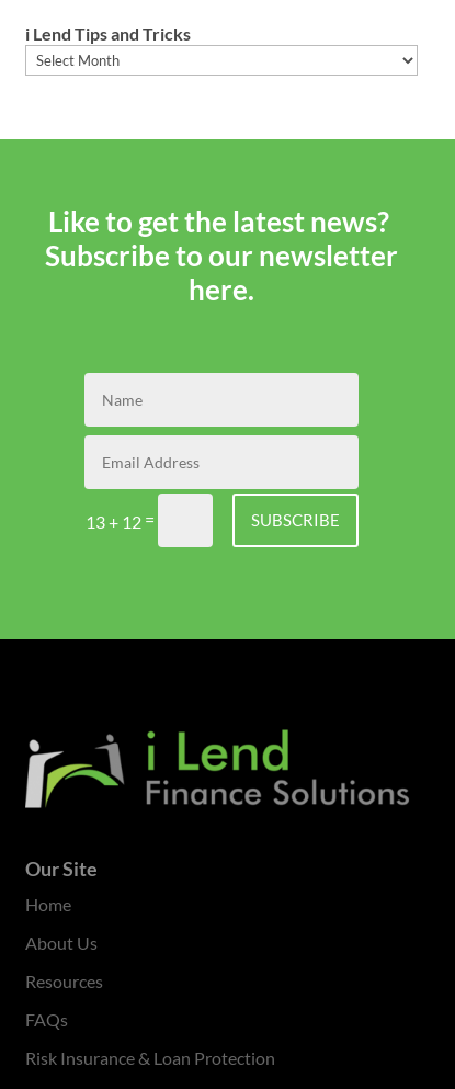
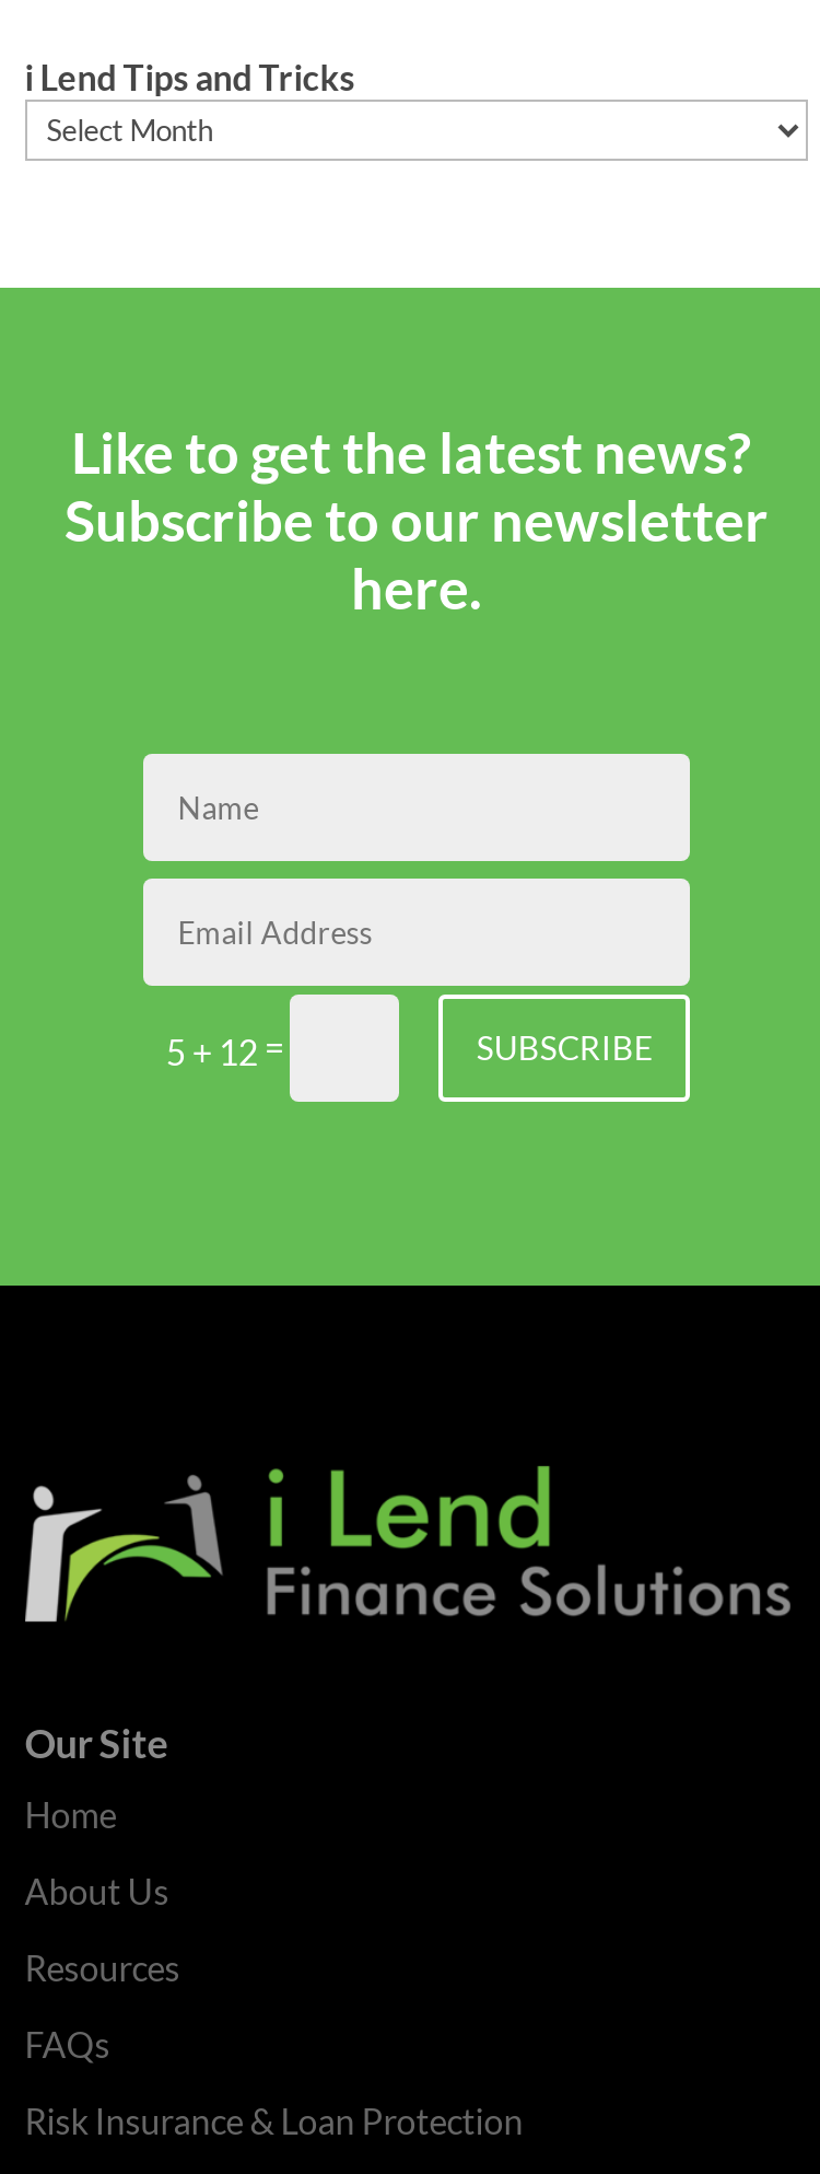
- 13 + 12 =
+ 5 + 12 =
